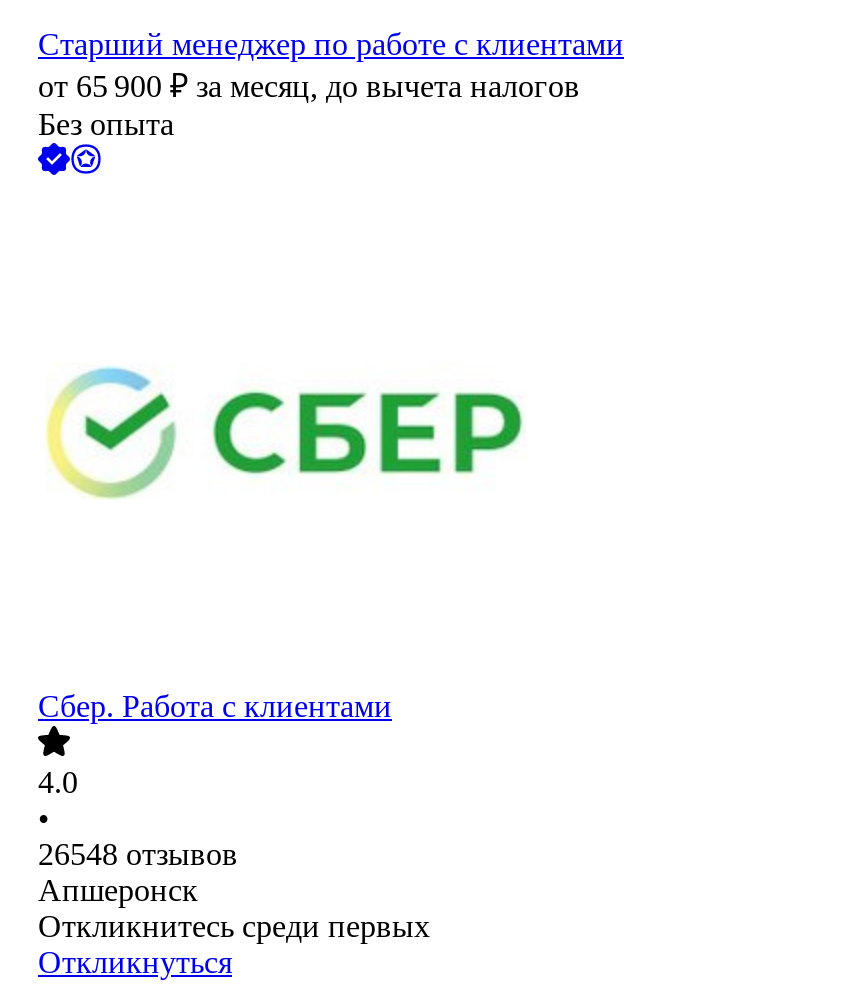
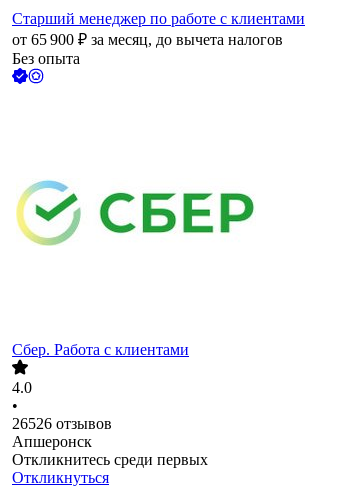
- 26548 отзывов
+ 26526 отзывов
